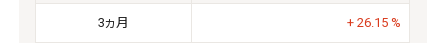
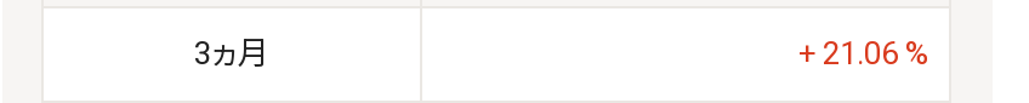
- + 26.15 %
+ + 21.06 %
